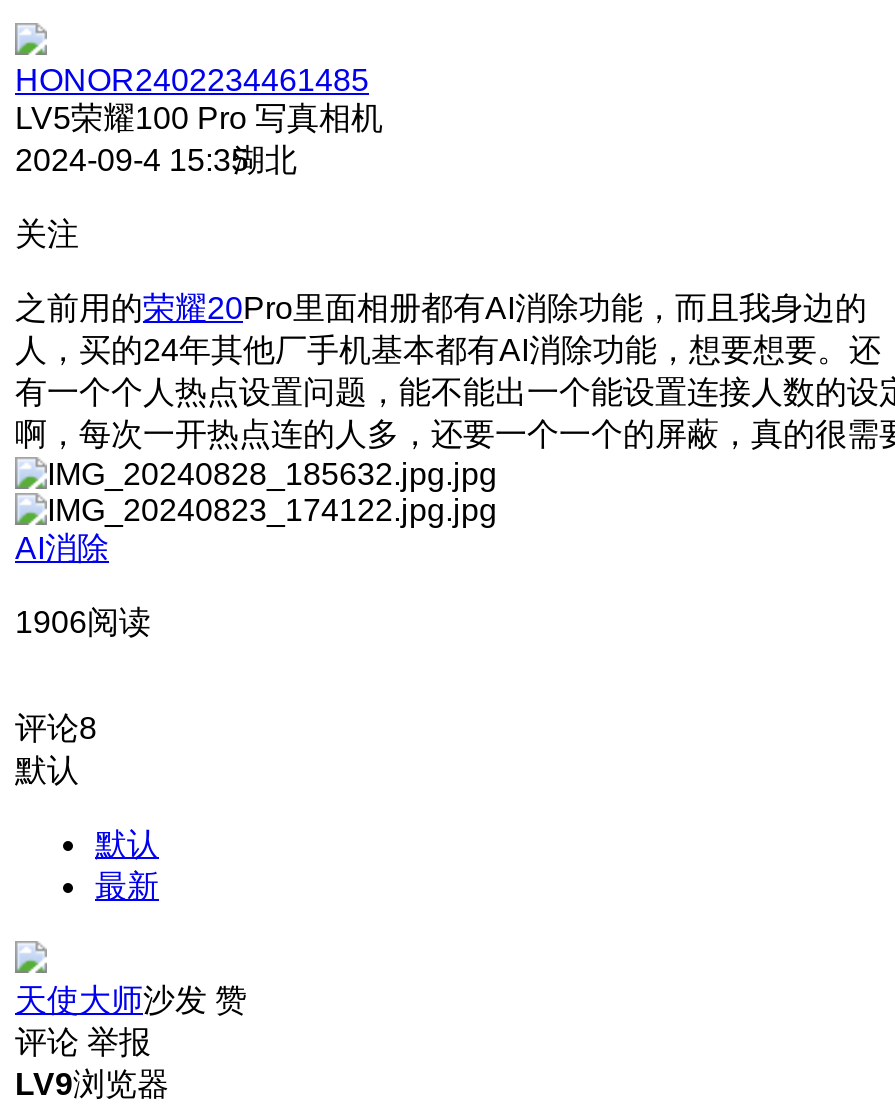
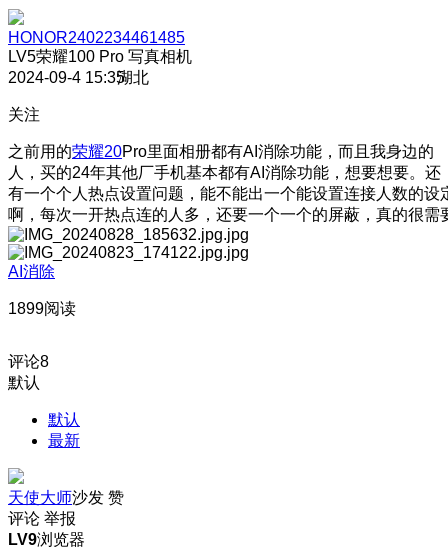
- 1906阅读
+ 1899阅读
